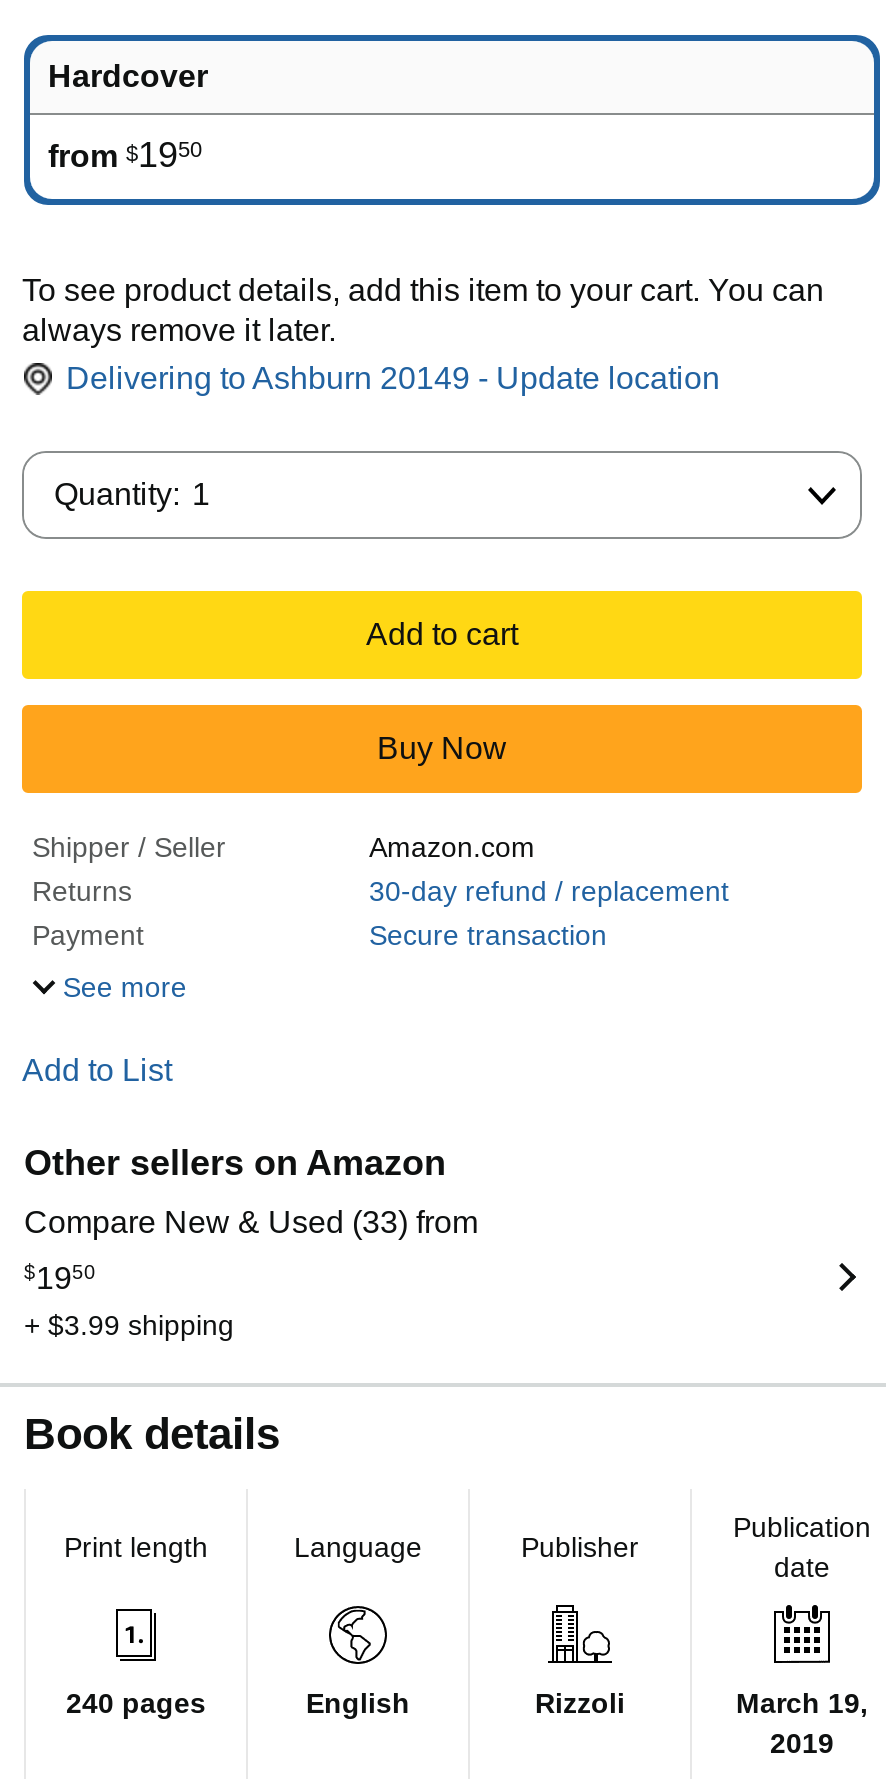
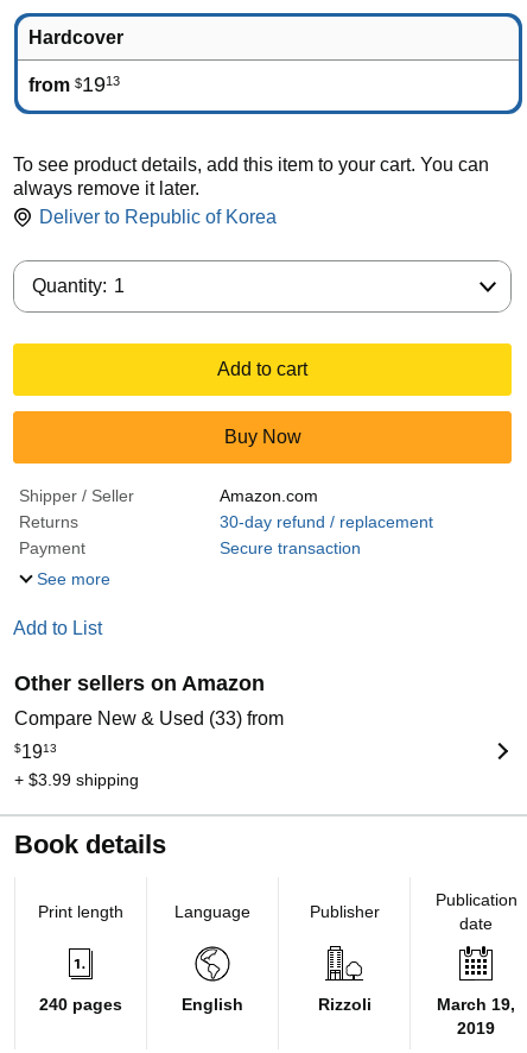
- from $1950
+ from $1913

- Delivering to Ashburn 20149 - Update location
+ Deliver to Republic of Korea

- $1950
+ $1913
